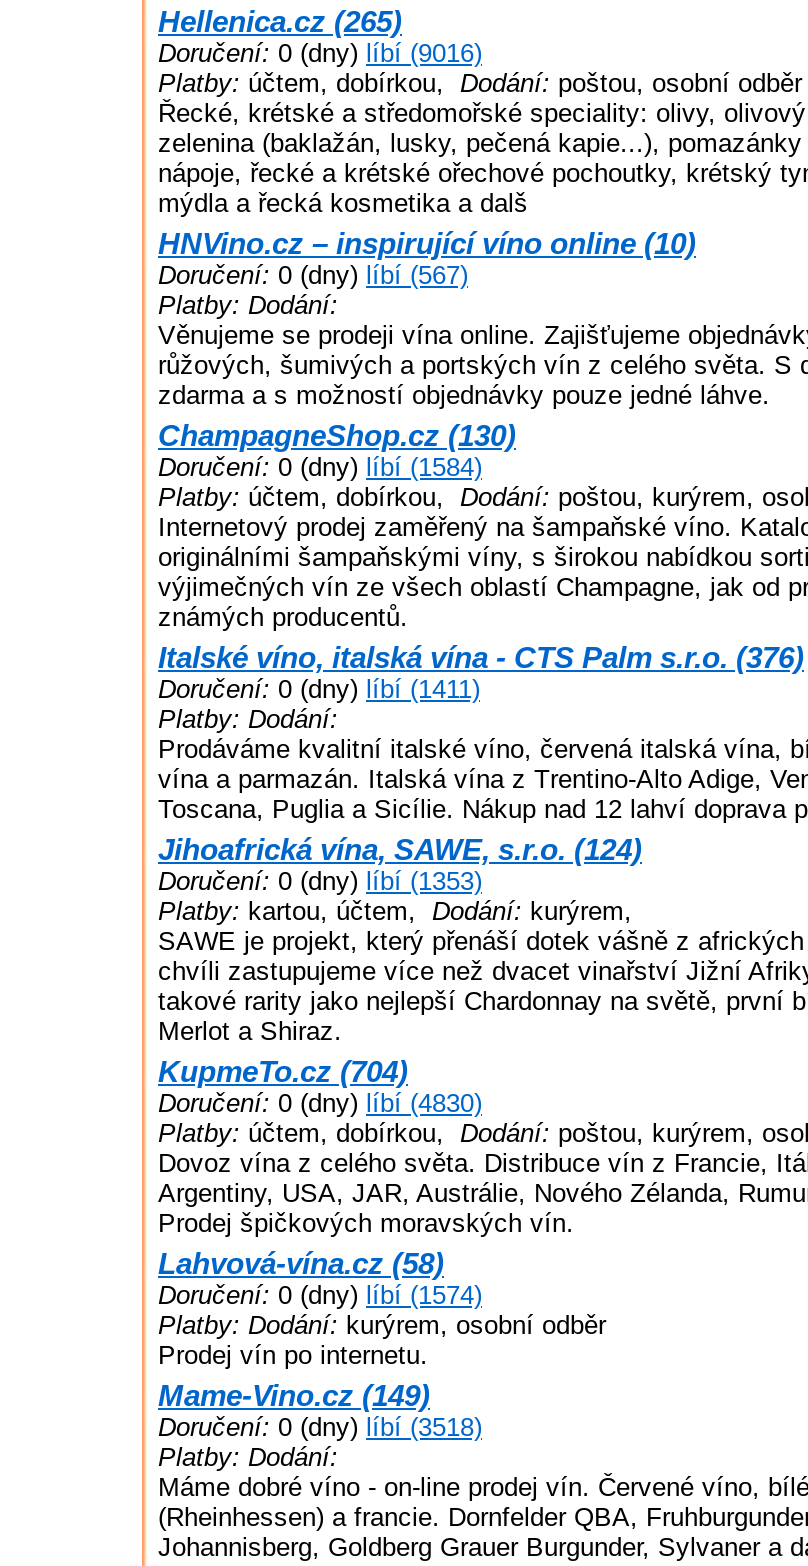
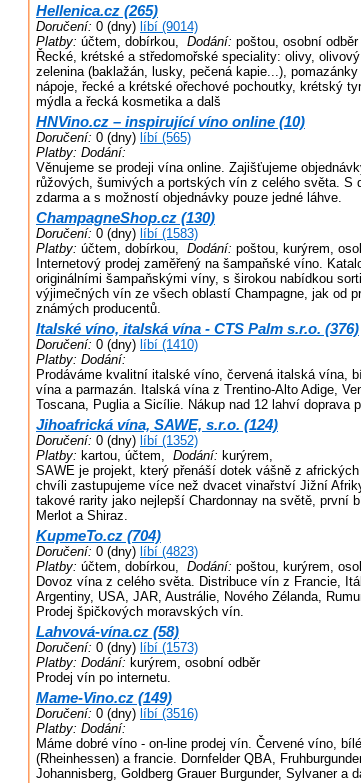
- Doručení: 0 (dny) líbí (9016)
+ Doručení: 0 (dny) líbí (9014)

- Doručení: 0 (dny) líbí (567)
+ Doručení: 0 (dny) líbí (565)

- Doručení: 0 (dny) líbí (1584)
+ Doručení: 0 (dny) líbí (1583)

- Doručení: 0 (dny) líbí (1411)
+ Doručení: 0 (dny) líbí (1410)

- Doručení: 0 (dny) líbí (1353)
+ Doručení: 0 (dny) líbí (1352)

- Doručení: 0 (dny) líbí (4830)
+ Doručení: 0 (dny) líbí (4823)

- Doručení: 0 (dny) líbí (1574)
+ Doručení: 0 (dny) líbí (1573)

- Doručení: 0 (dny) líbí (3518)
+ Doručení: 0 (dny) líbí (3516)
